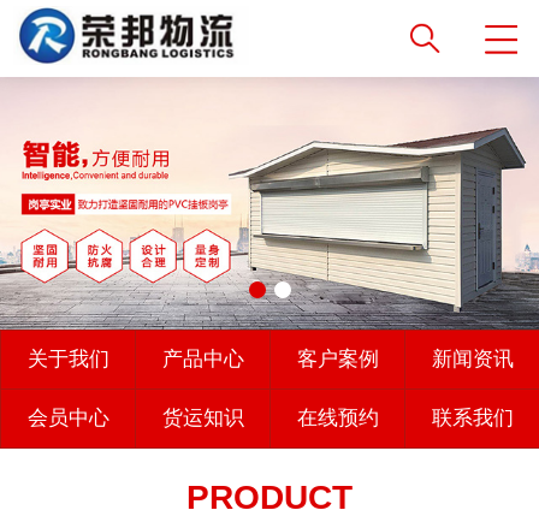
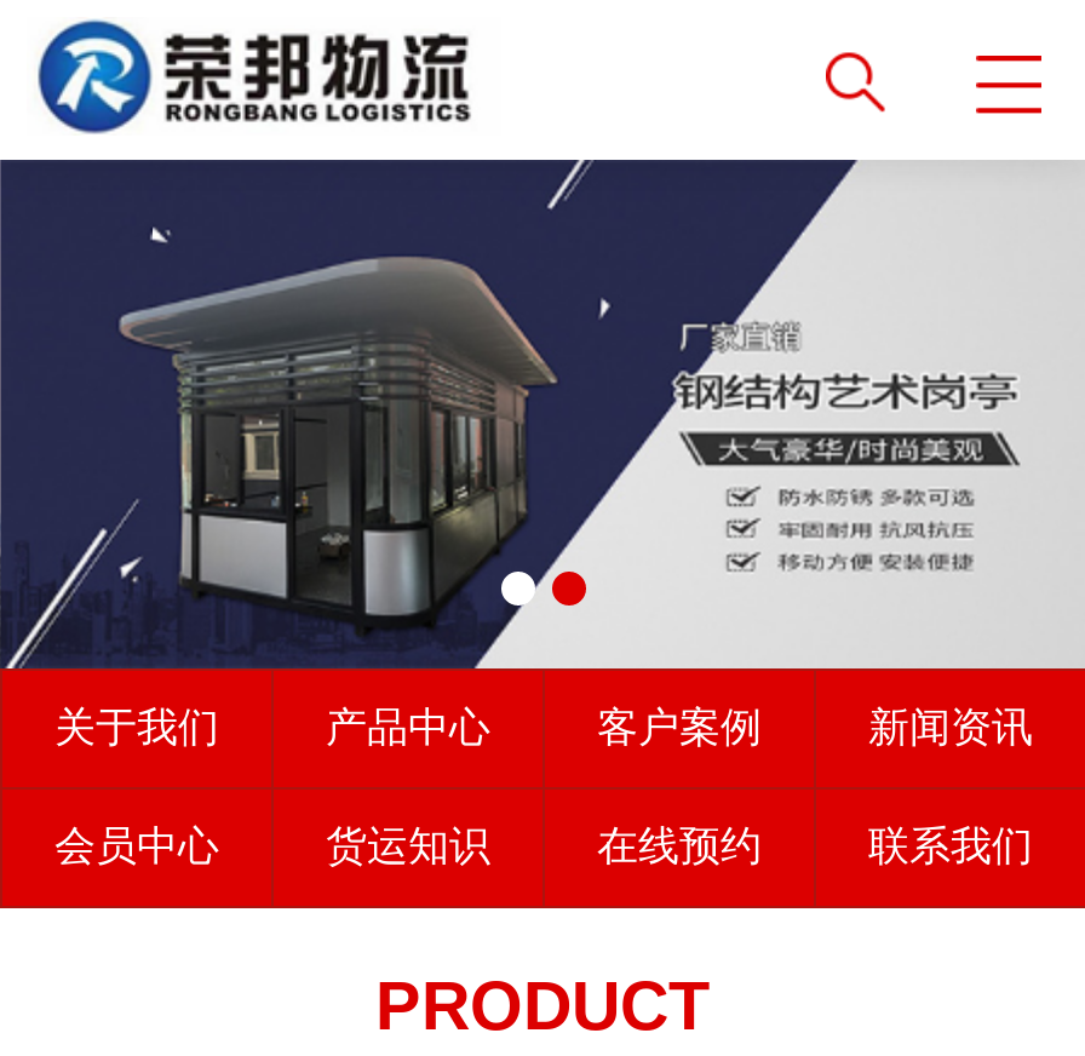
- [image]
+ [image]
